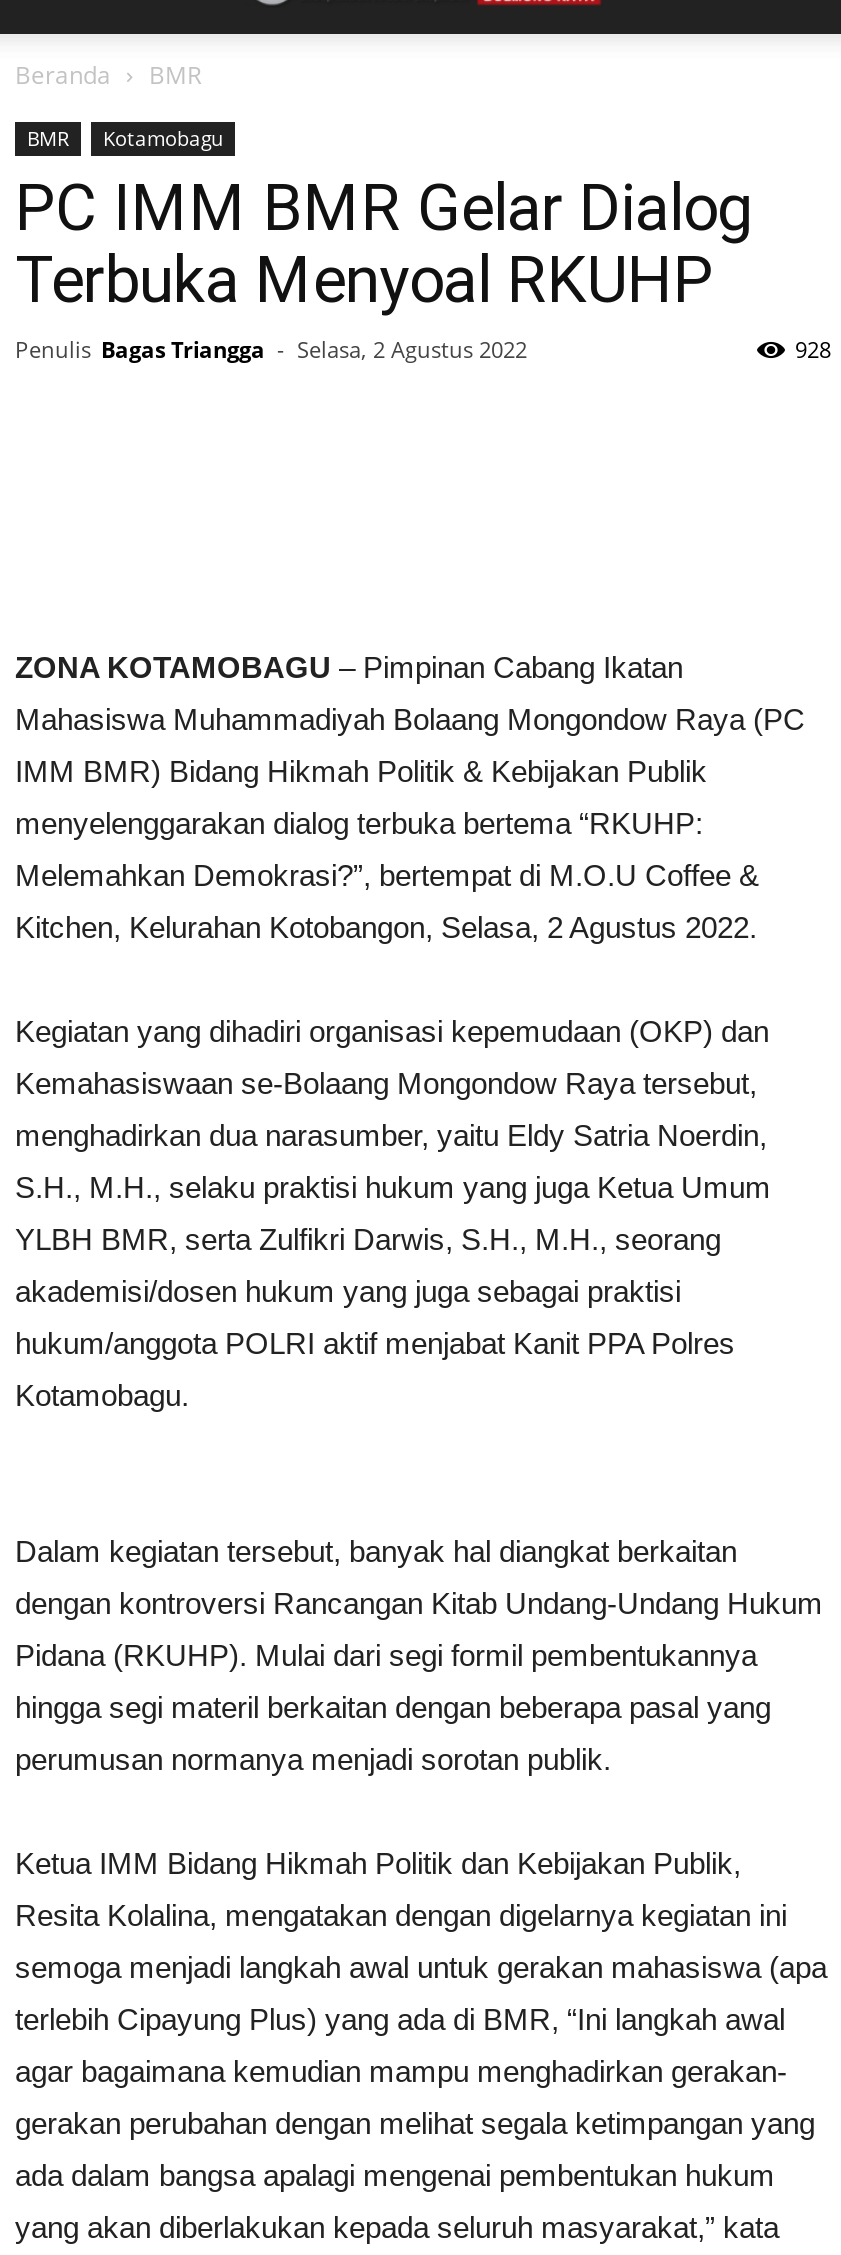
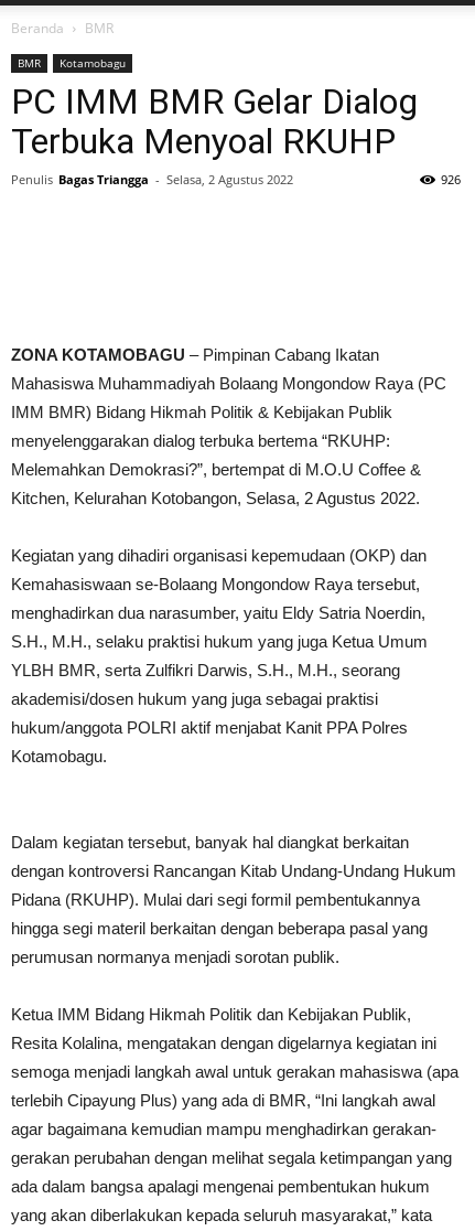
- 928
+ 926
